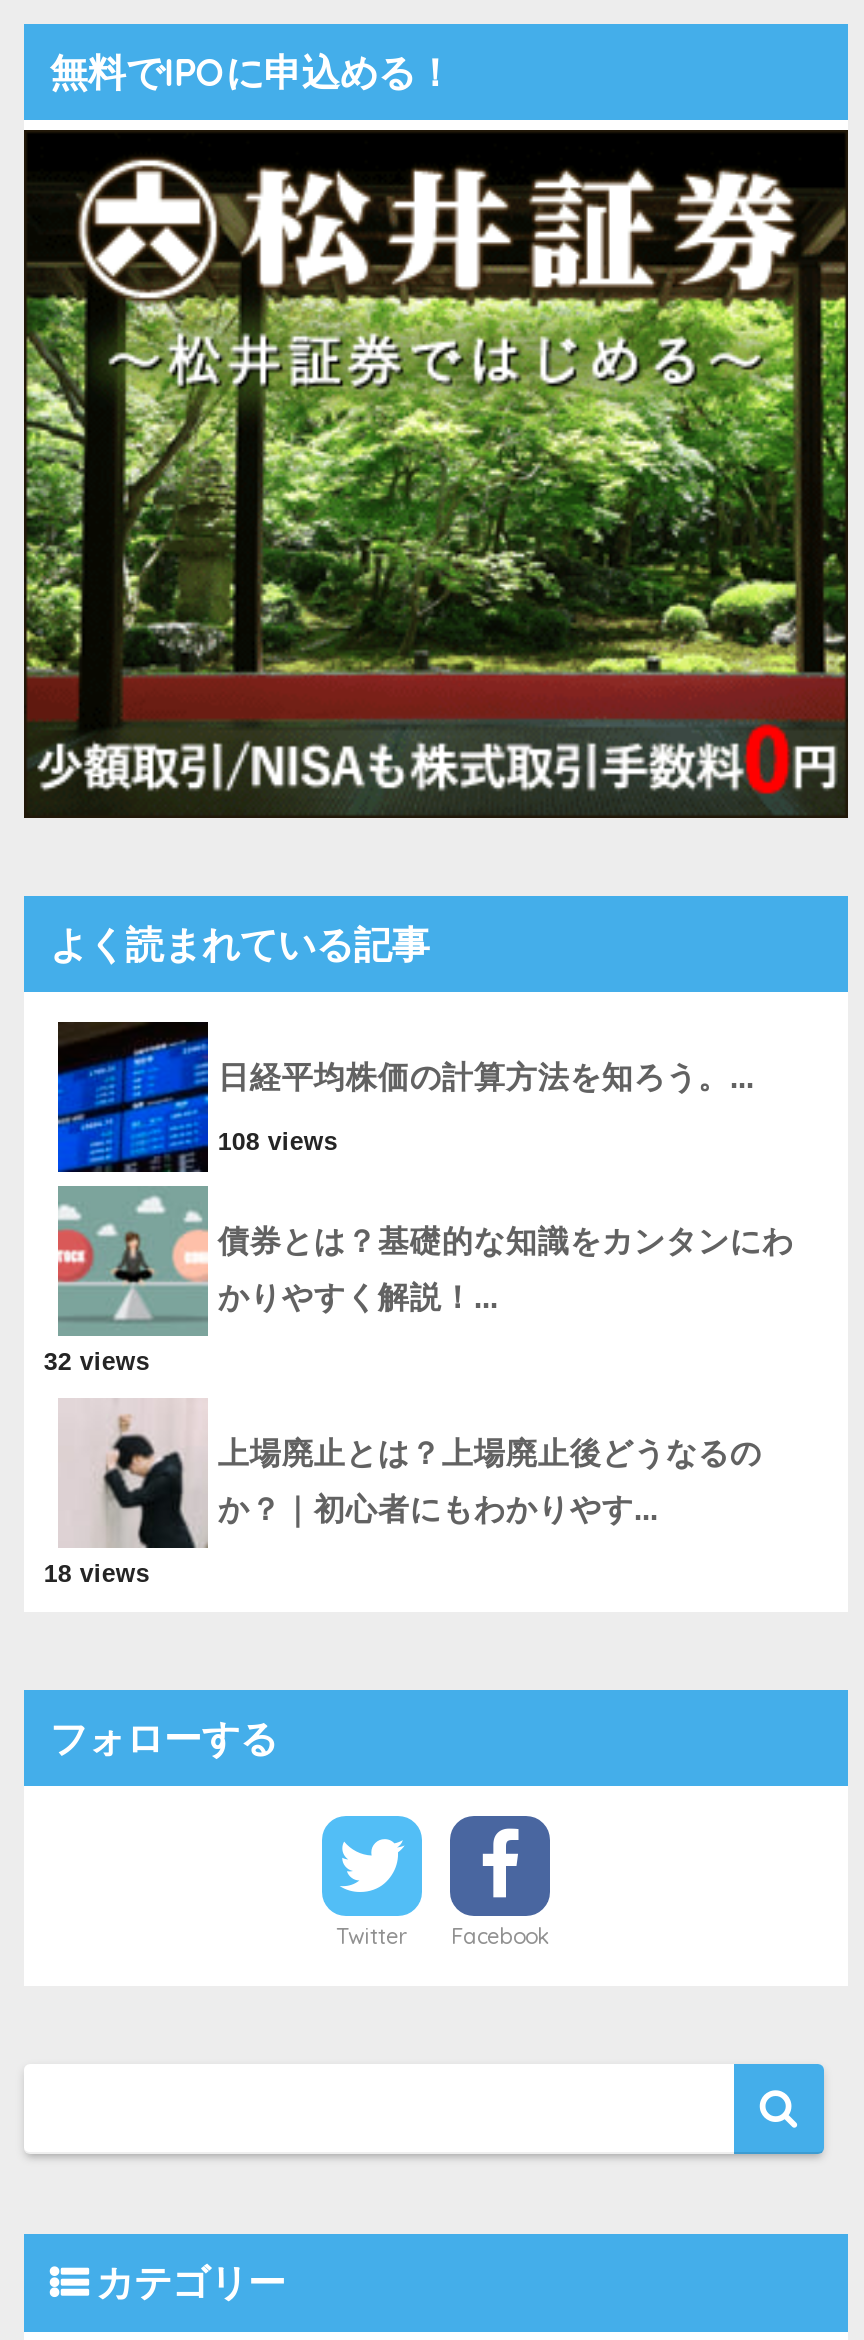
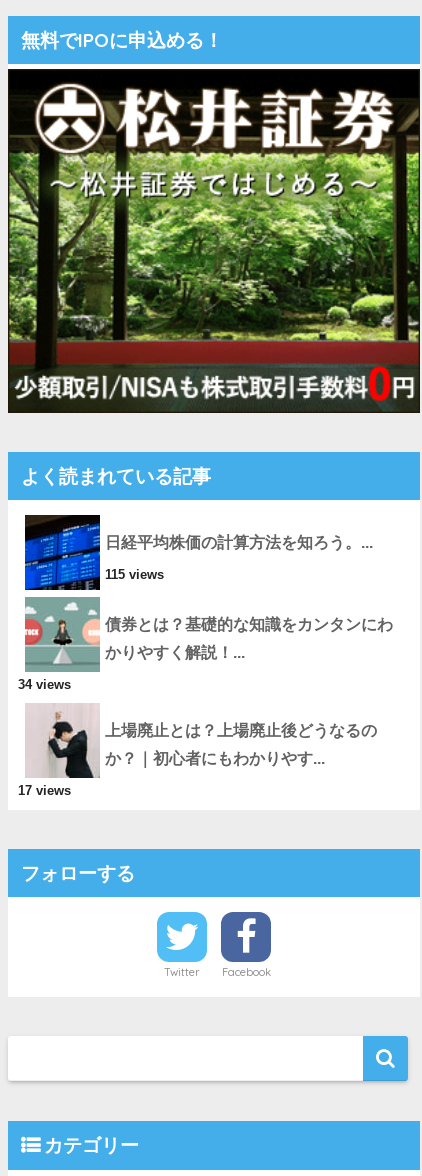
- 108 views
+ 115 views

- 32 views
+ 34 views

- 18 views
+ 17 views
